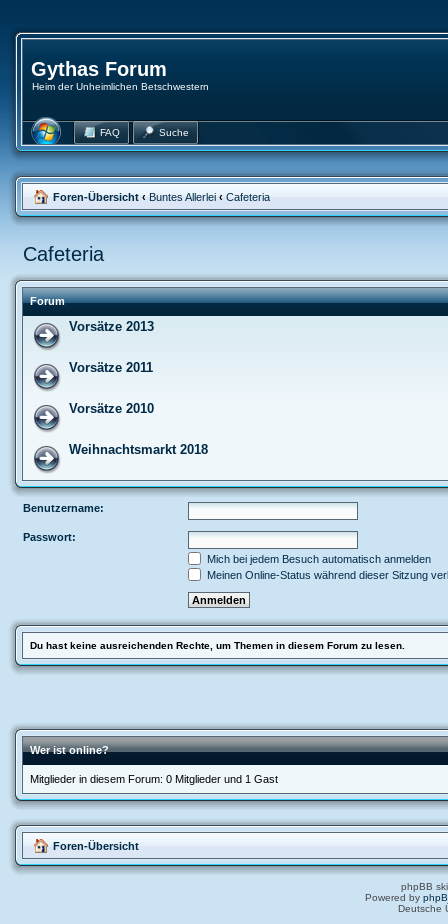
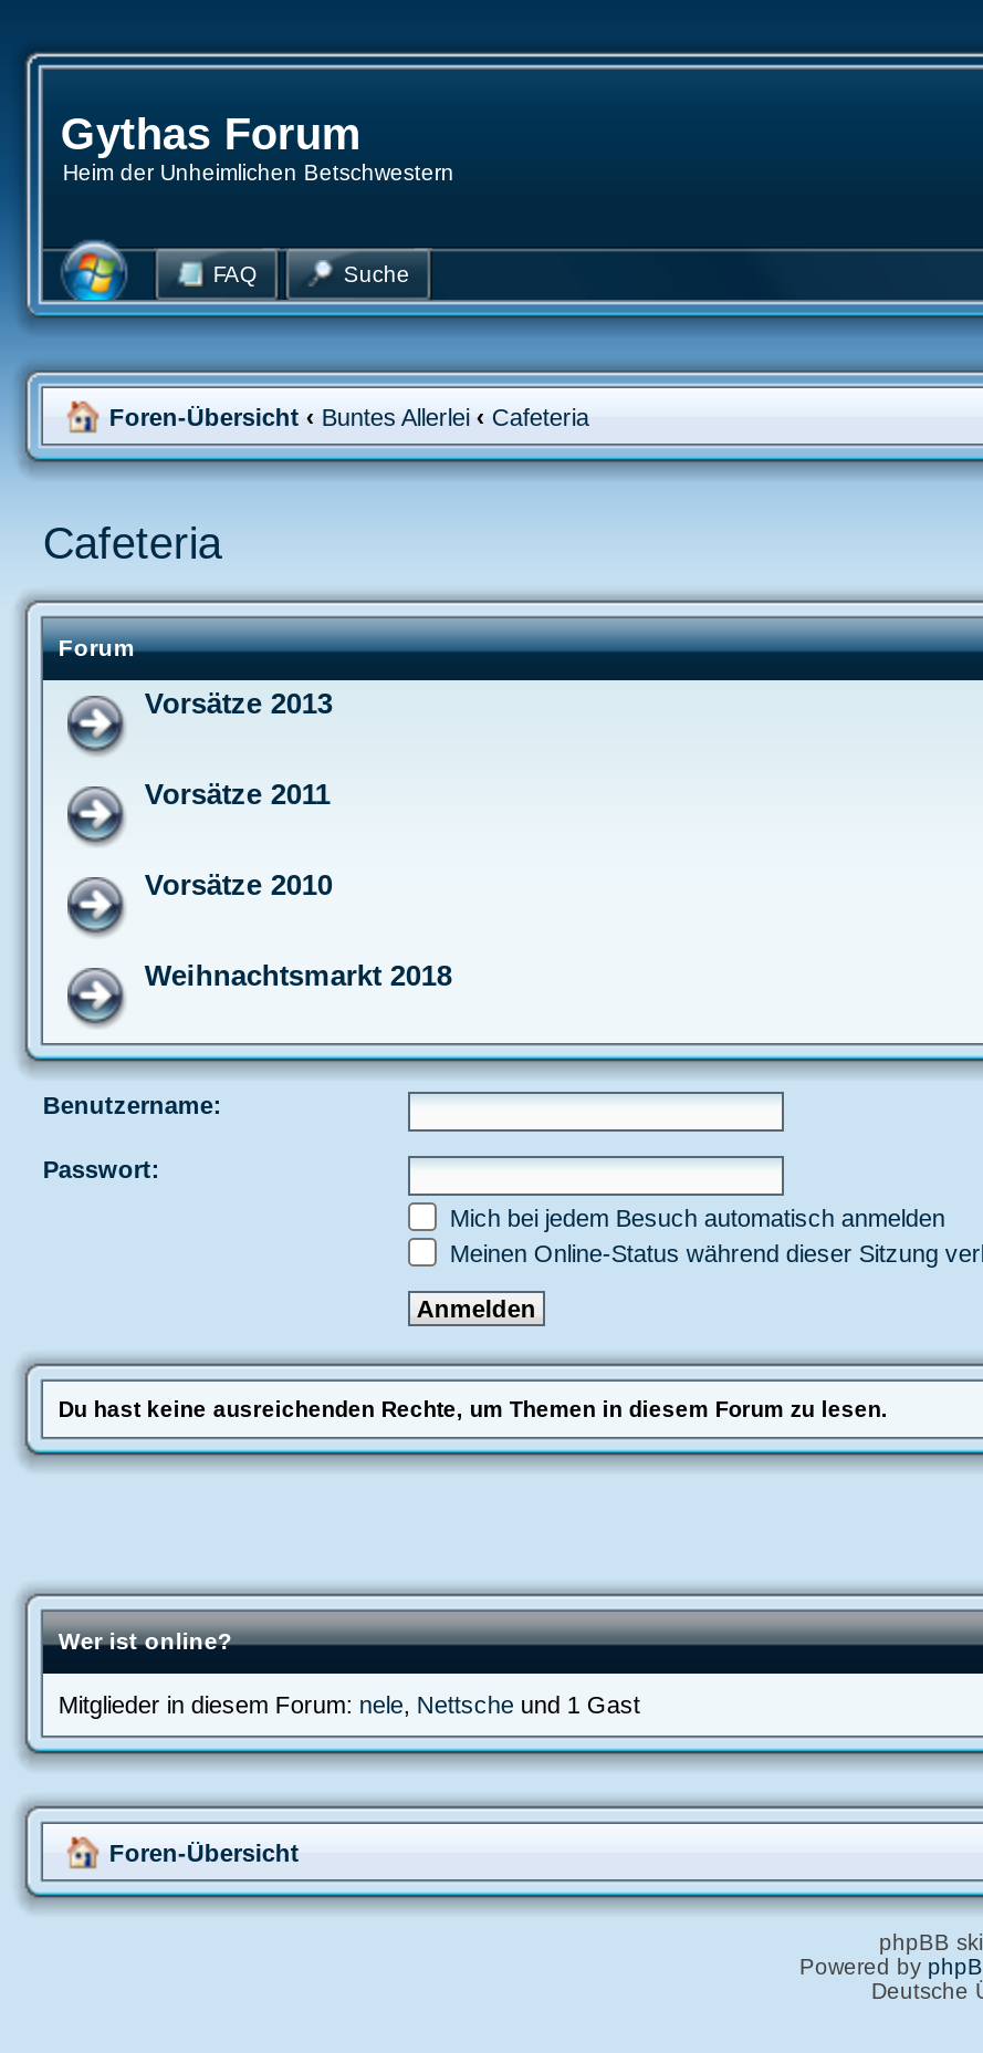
- Mitglieder in diesem Forum: 0 Mitglieder und 1 Gast
+ Mitglieder in diesem Forum: nele, Nettsche und 1 Gast
